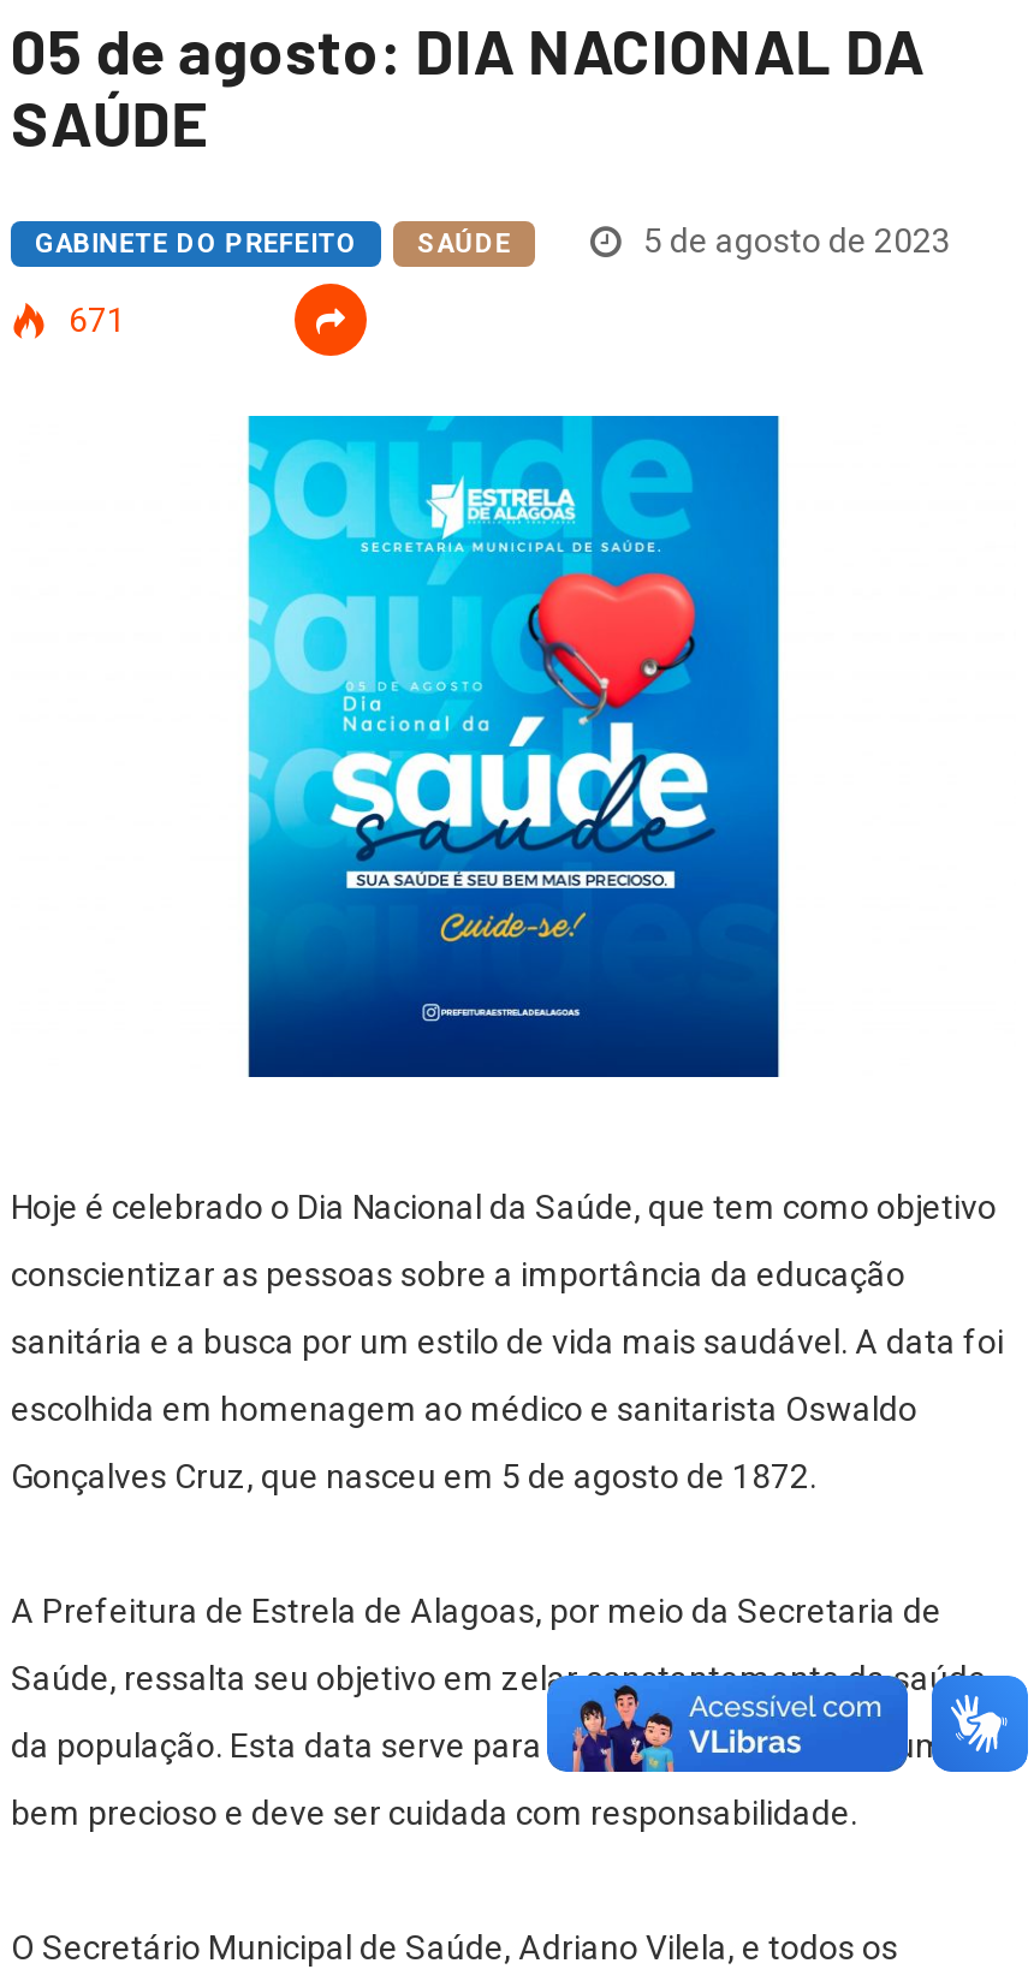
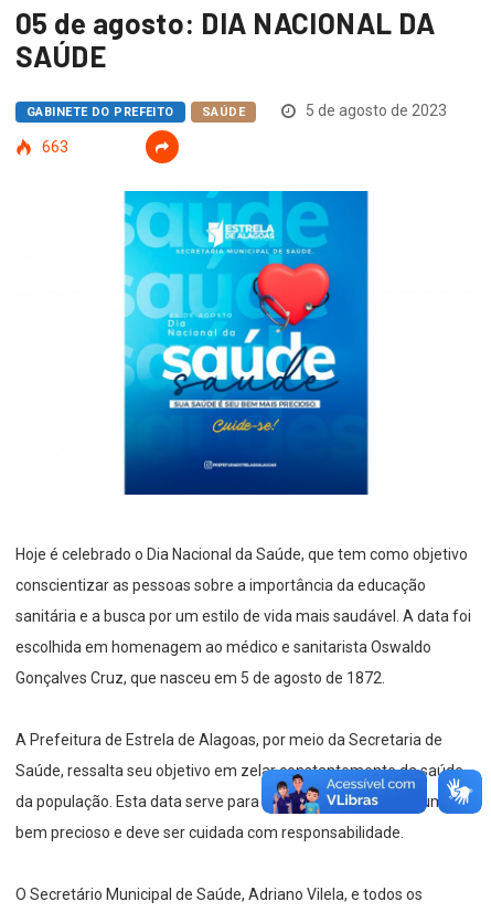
- 671
+ 663
